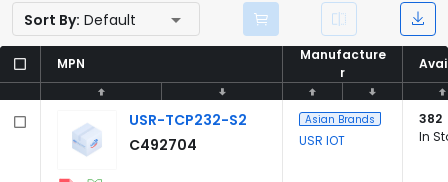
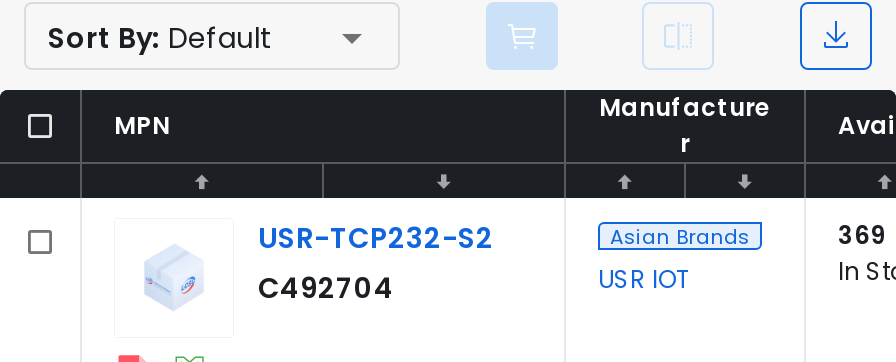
- 382
+ 369
